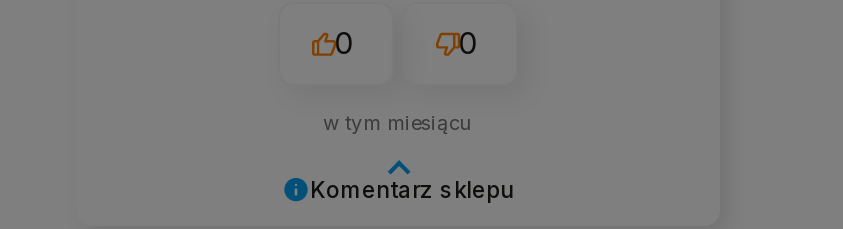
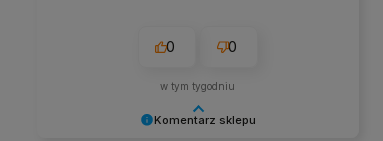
- w tym miesiącu
+ w tym tygodniu
